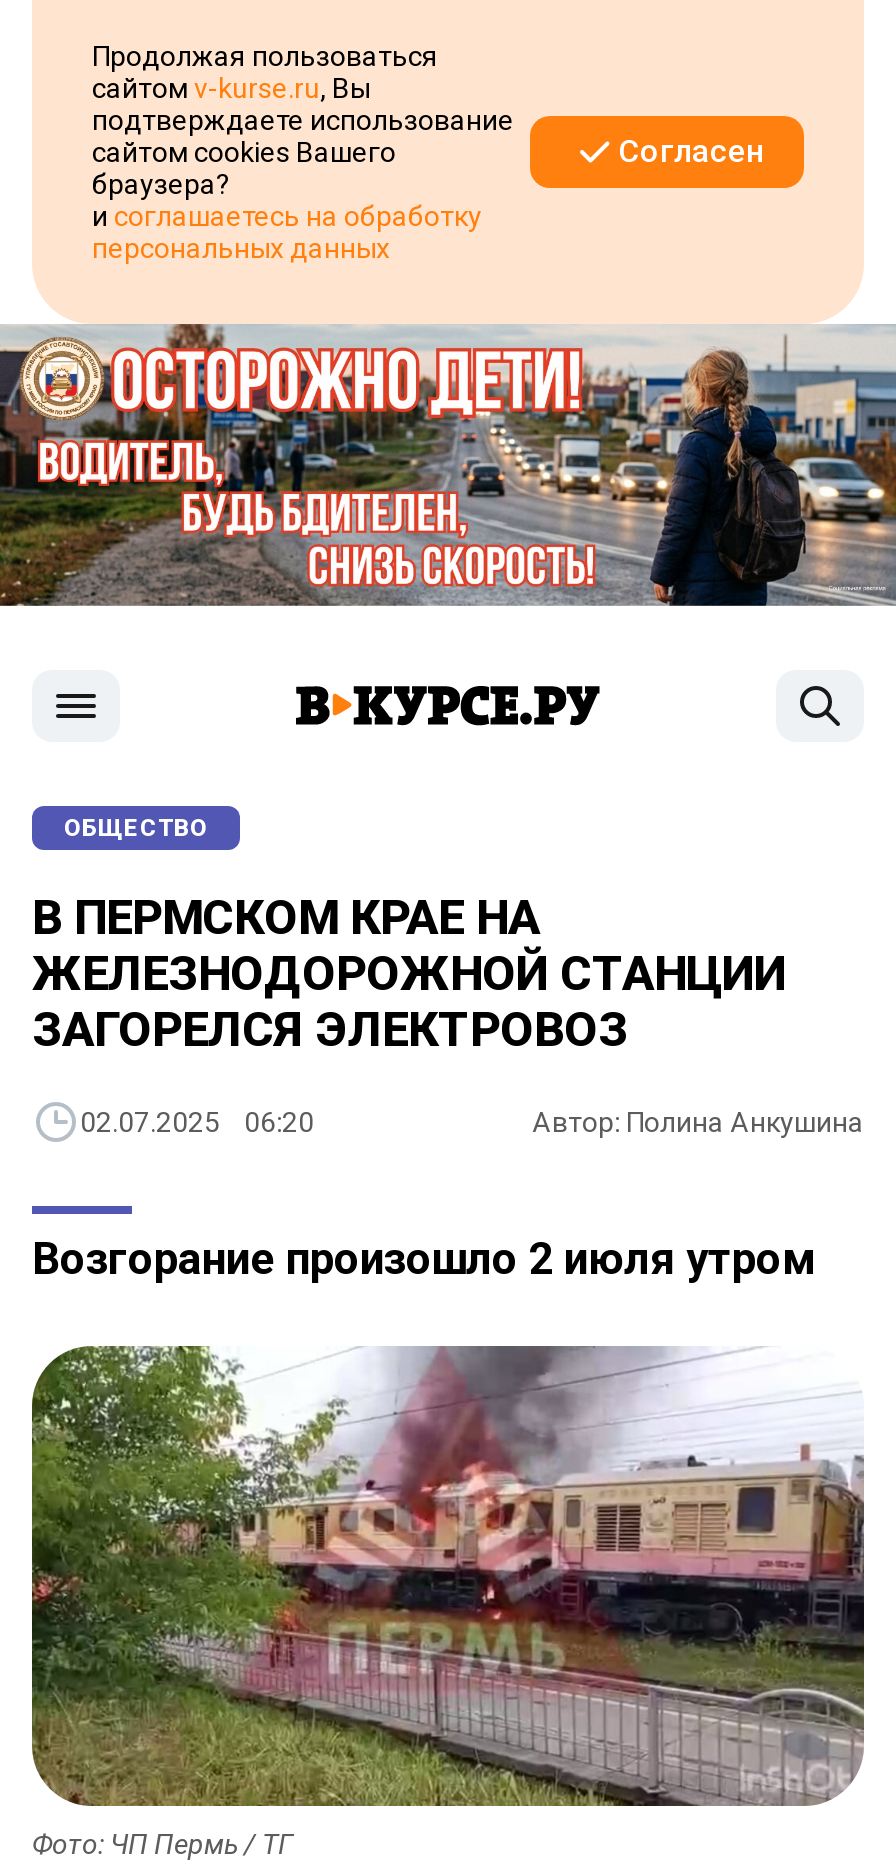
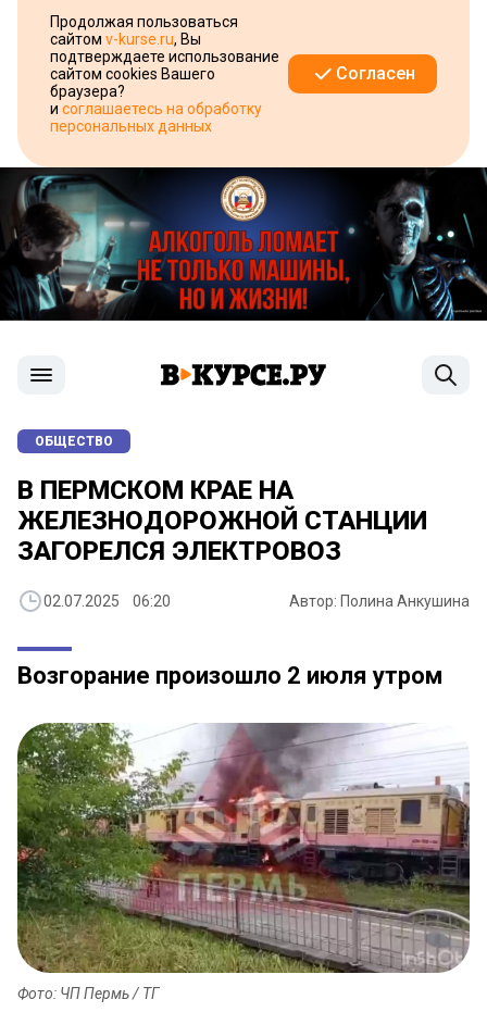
- [image]
+ [image]
